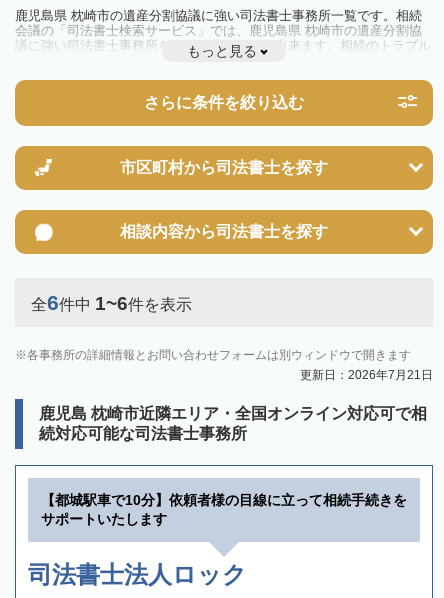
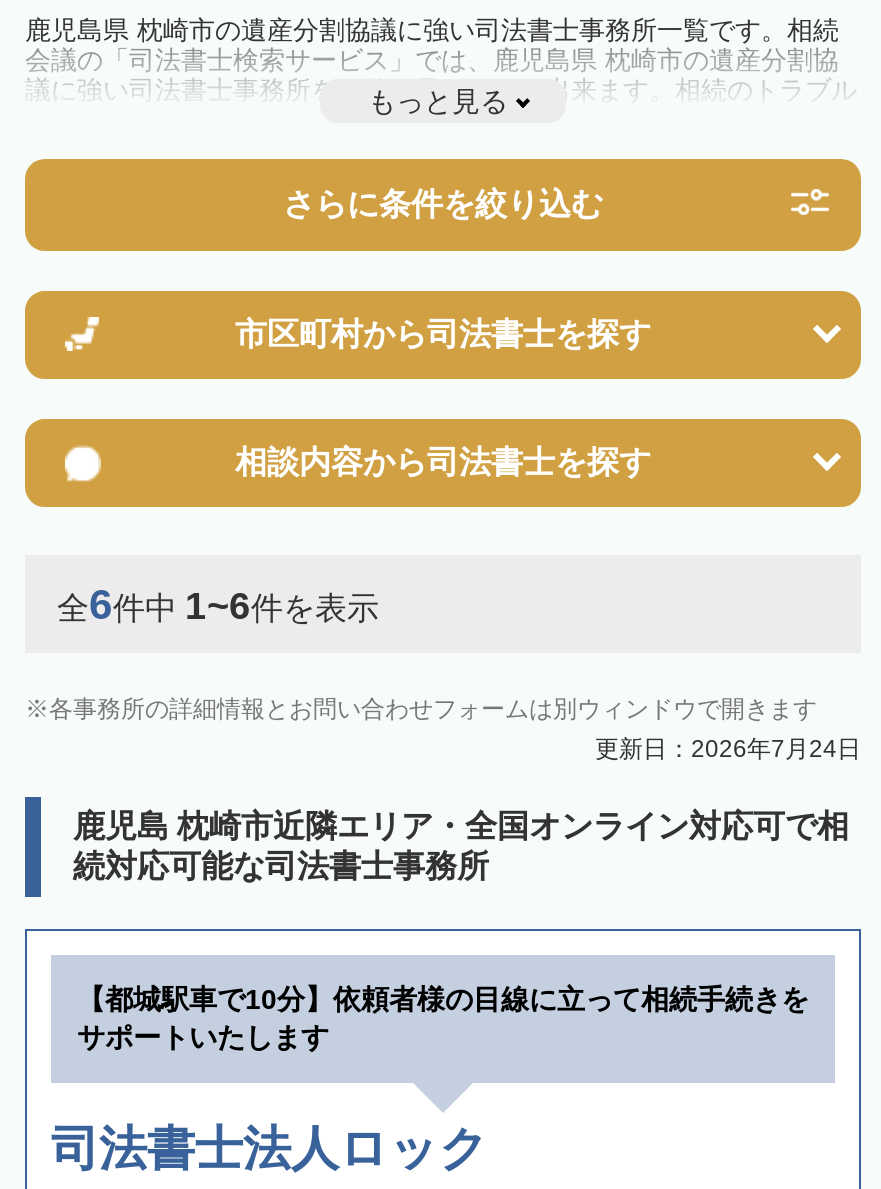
- 更新日：2026年7月21日
+ 更新日：2026年7月24日
